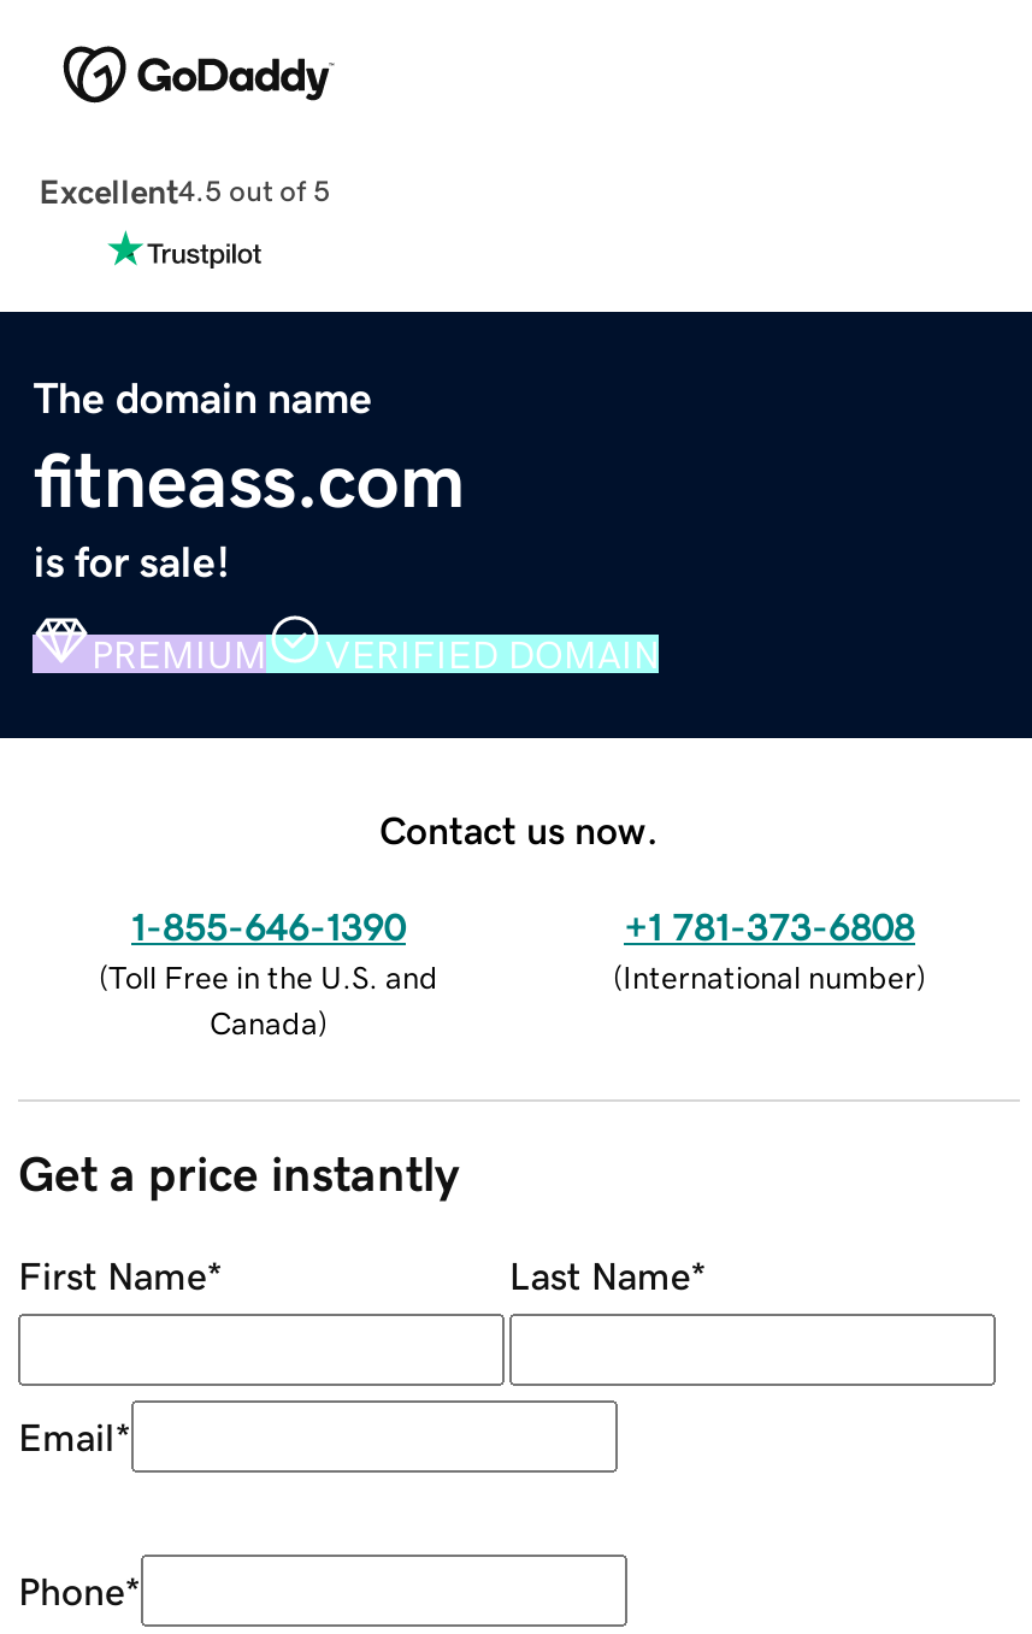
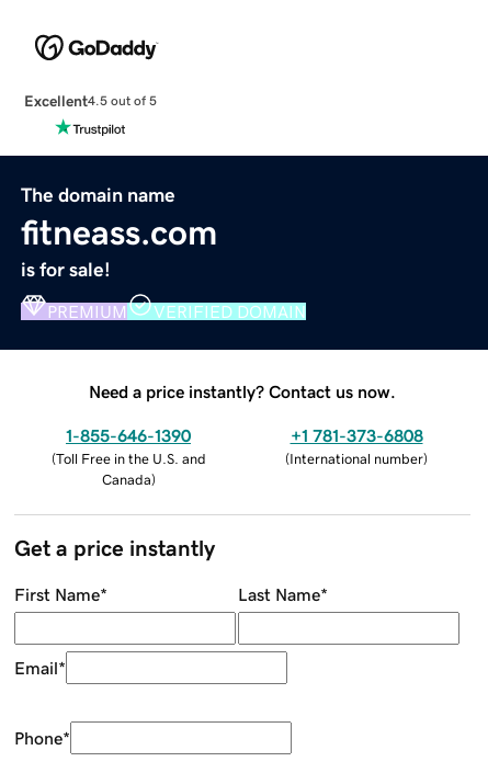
- Contact us now.
+ Need a price instantly? Contact us now.
